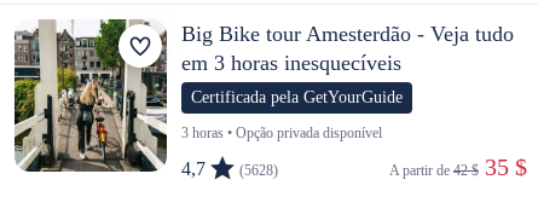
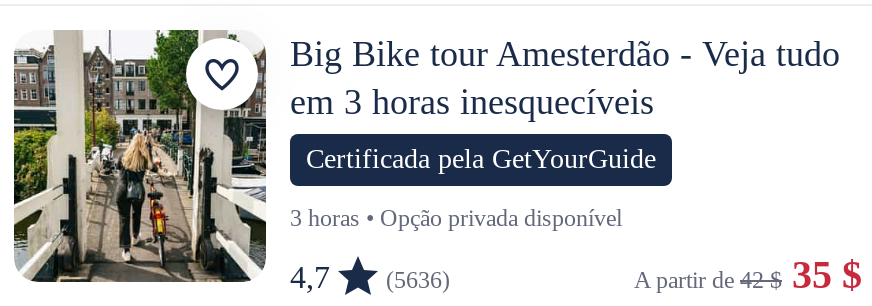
- 4,7 (5628)
+ 4,7 (5636)
